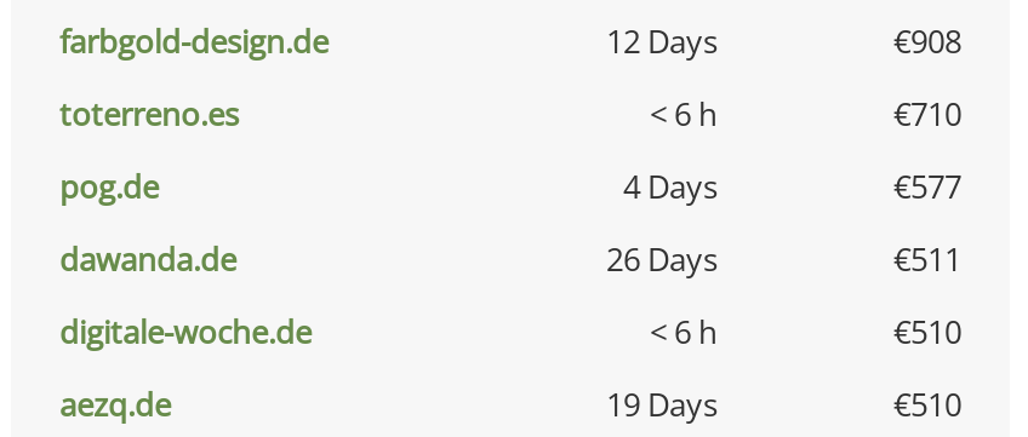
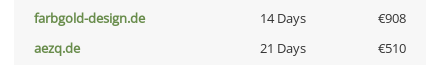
- 12 Days
+ 14 Days

- toterreno.es
- < 6 h
- €710
- pog.de
- 4 Days
- €577
- dawanda.de
- 26 Days
- €511
- digitale-woche.de
- < 6 h
- €510

- 19 Days
+ 21 Days
